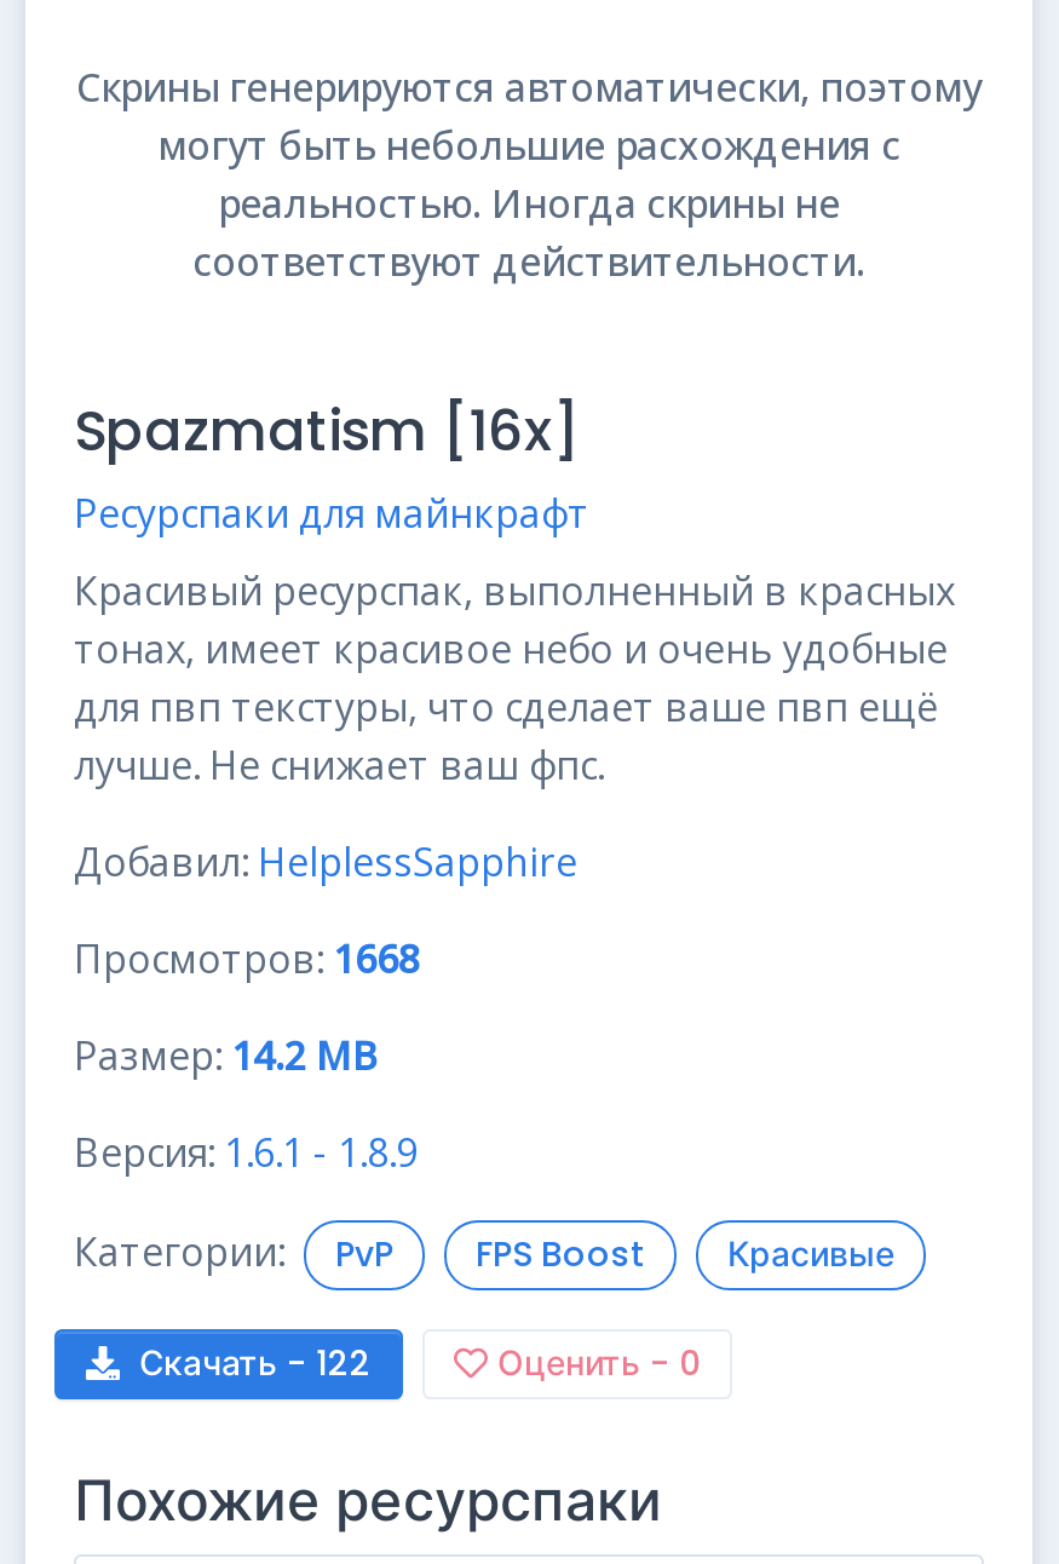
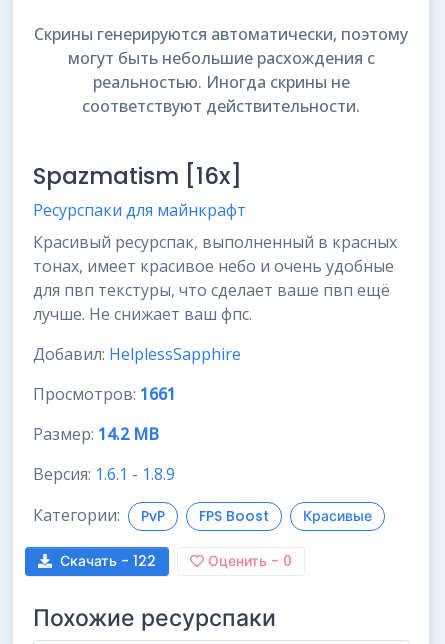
- Просмотров: 1668
+ Просмотров: 1661
